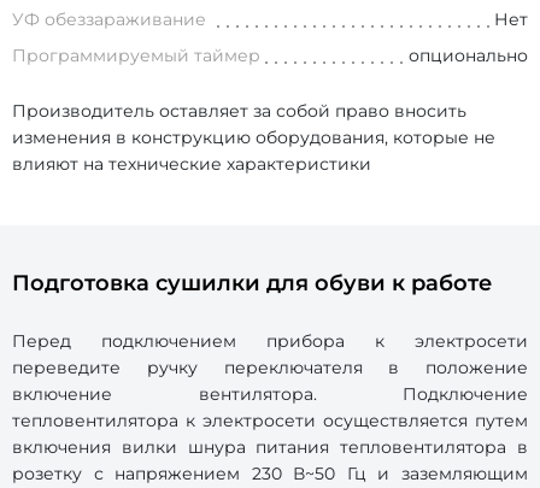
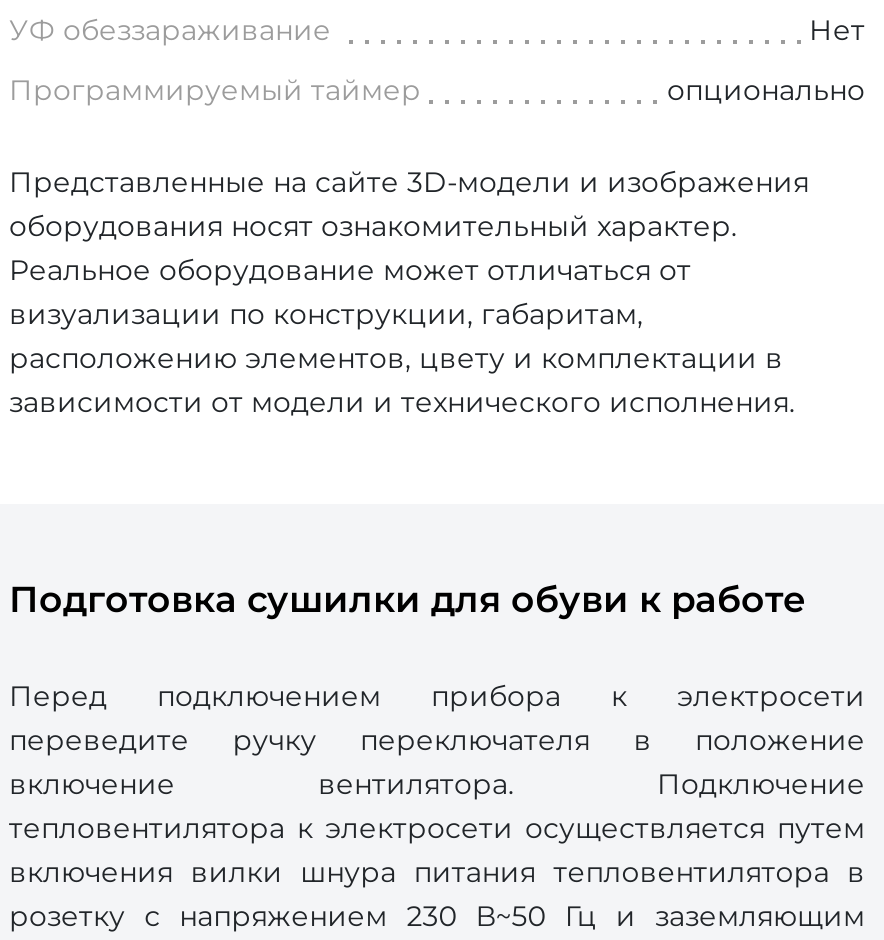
- Производитель оставляет за собой право вносить
- изменения в конструкцию оборудования, которые не
- влияют на технические характеристики
+ Представленные на сайте 3D-модели и изображения
+ оборудования носят ознакомительный характер.
+ Реальное оборудование может отличаться от
+ визуализации по конструкции, габаритам,
+ расположению элементов, цвету и комплектации в
+ зависимости от модели и технического исполнения.
